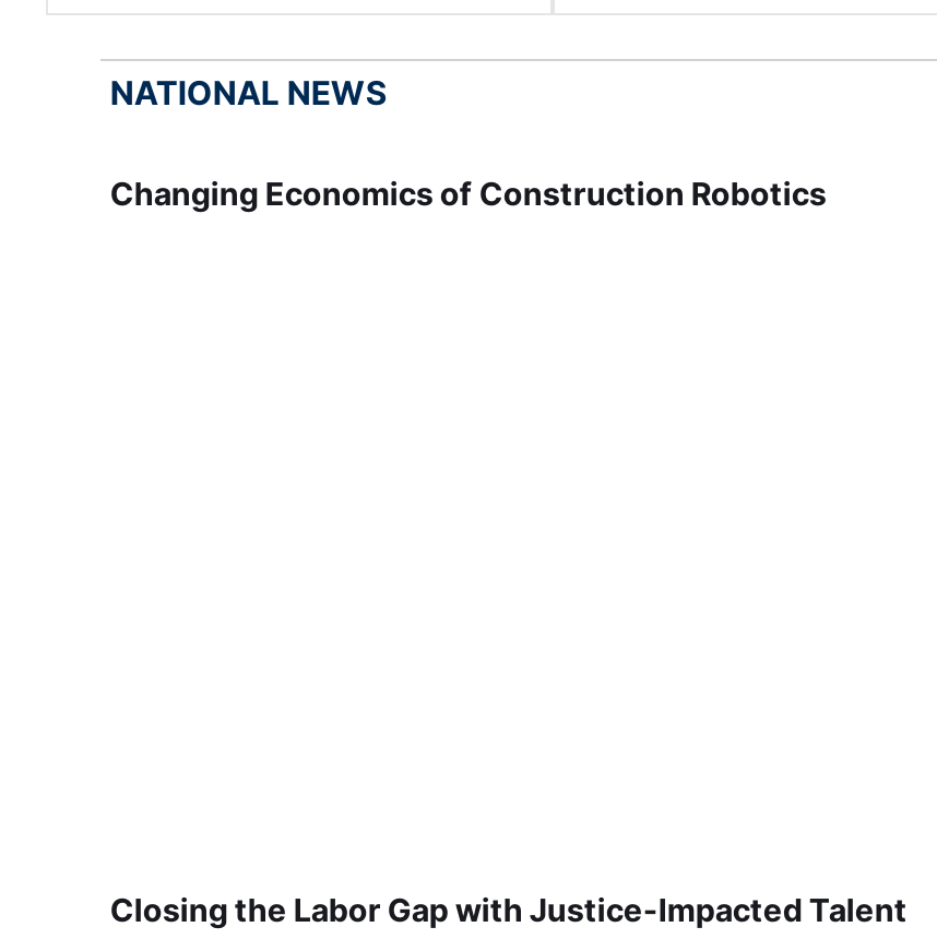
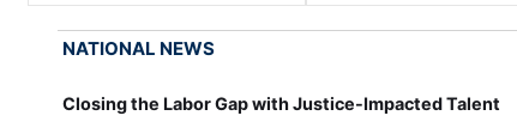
- Changing Economics of Construction Robotics
